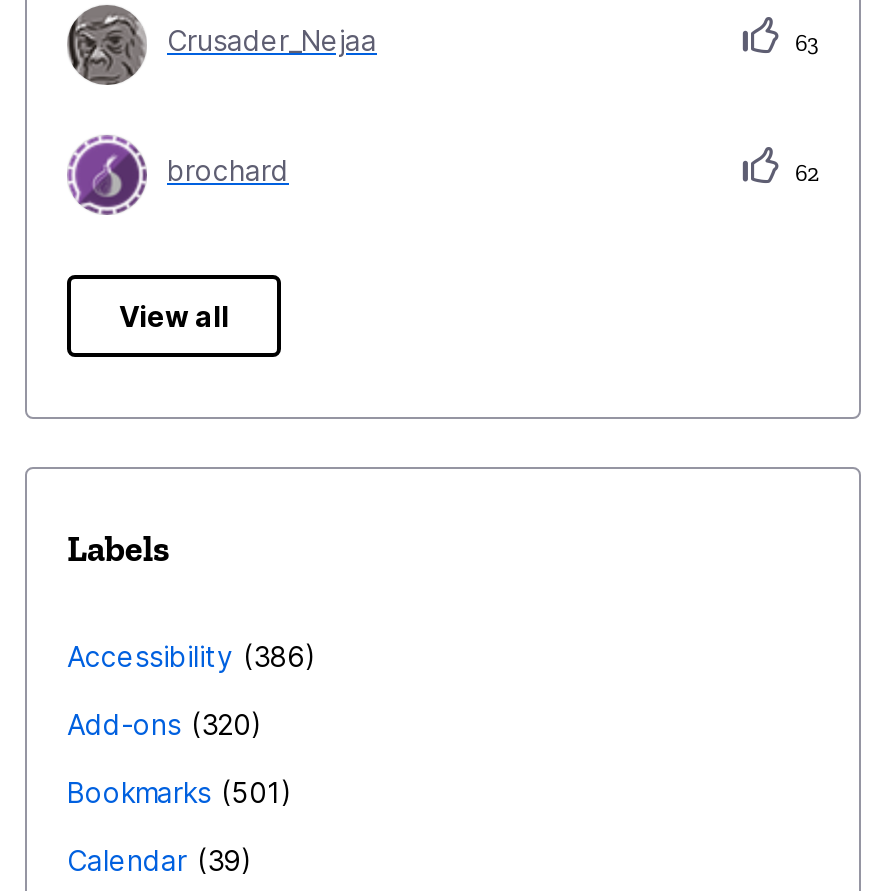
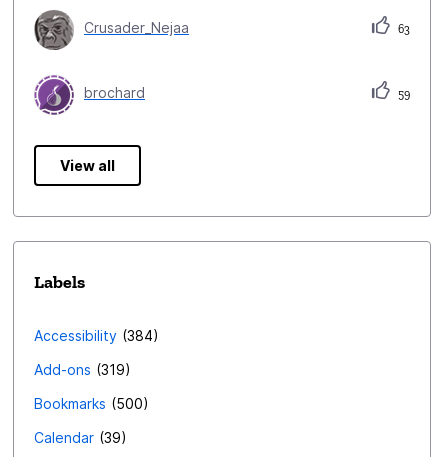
- 62
+ 59

- Accessibility 386
+ Accessibility 384

- Add-ons 320
+ Add-ons 319

- Bookmarks 501
+ Bookmarks 500
